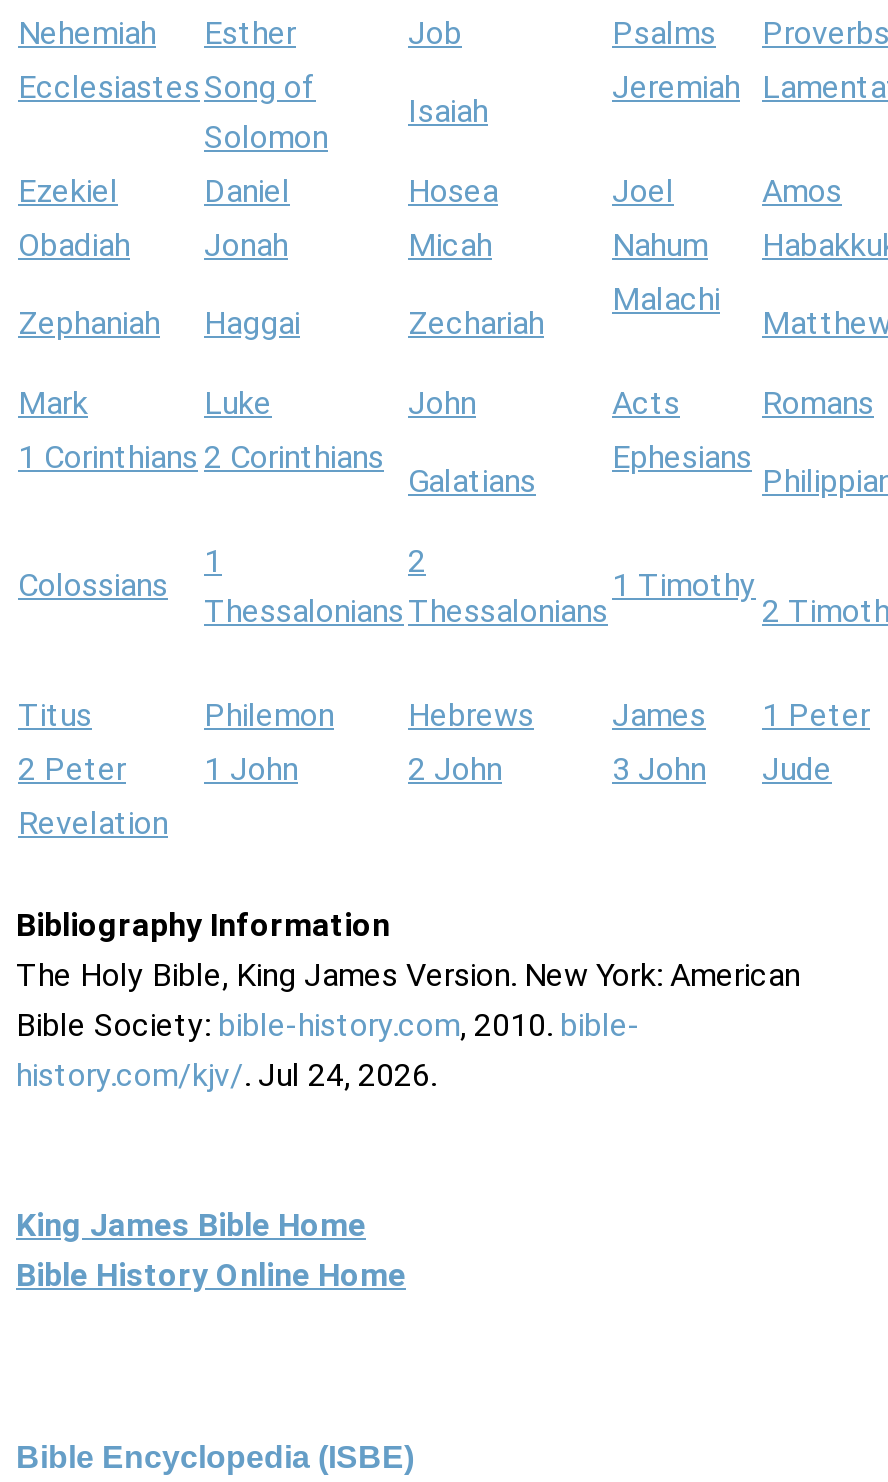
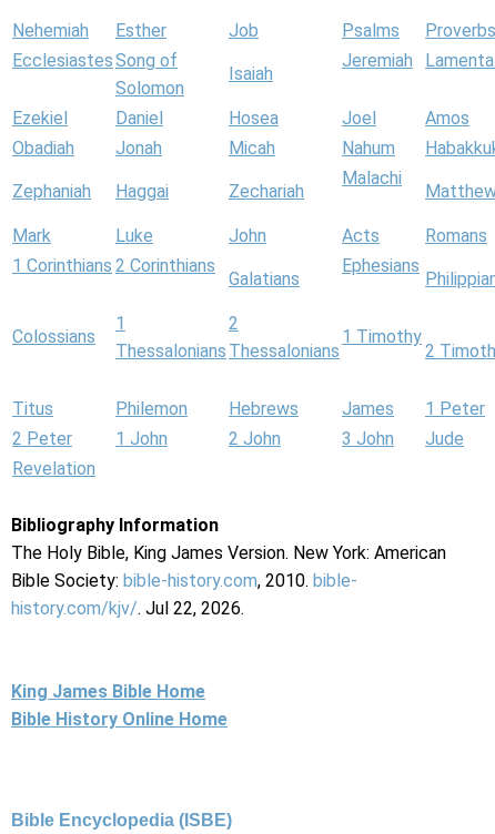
- history.com/kjv/. Jul 24, 2026.
+ history.com/kjv/. Jul 22, 2026.
